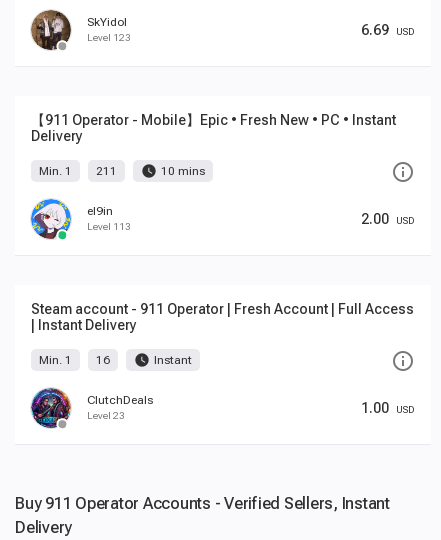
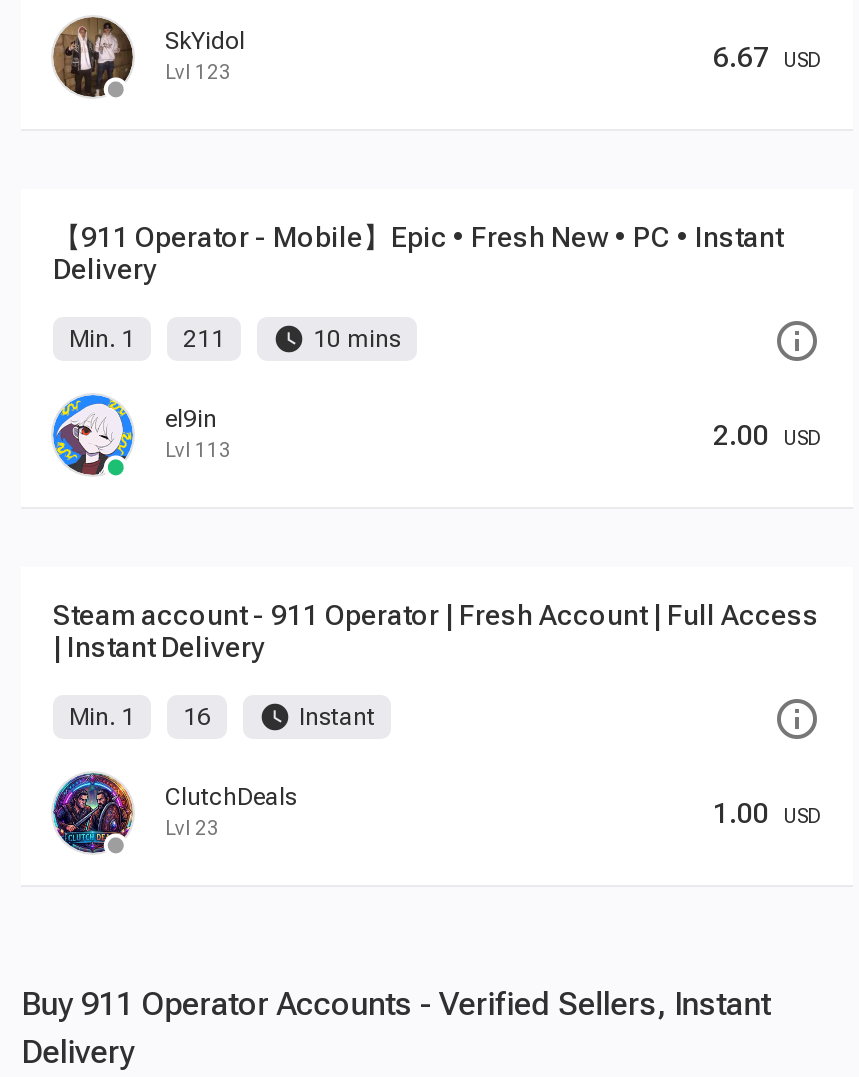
- Level 123
- 6.69 USD
+ Lvl 123
+ 6.67 USD

- Level 113
+ Lvl 113

- Level 23
+ Lvl 23
